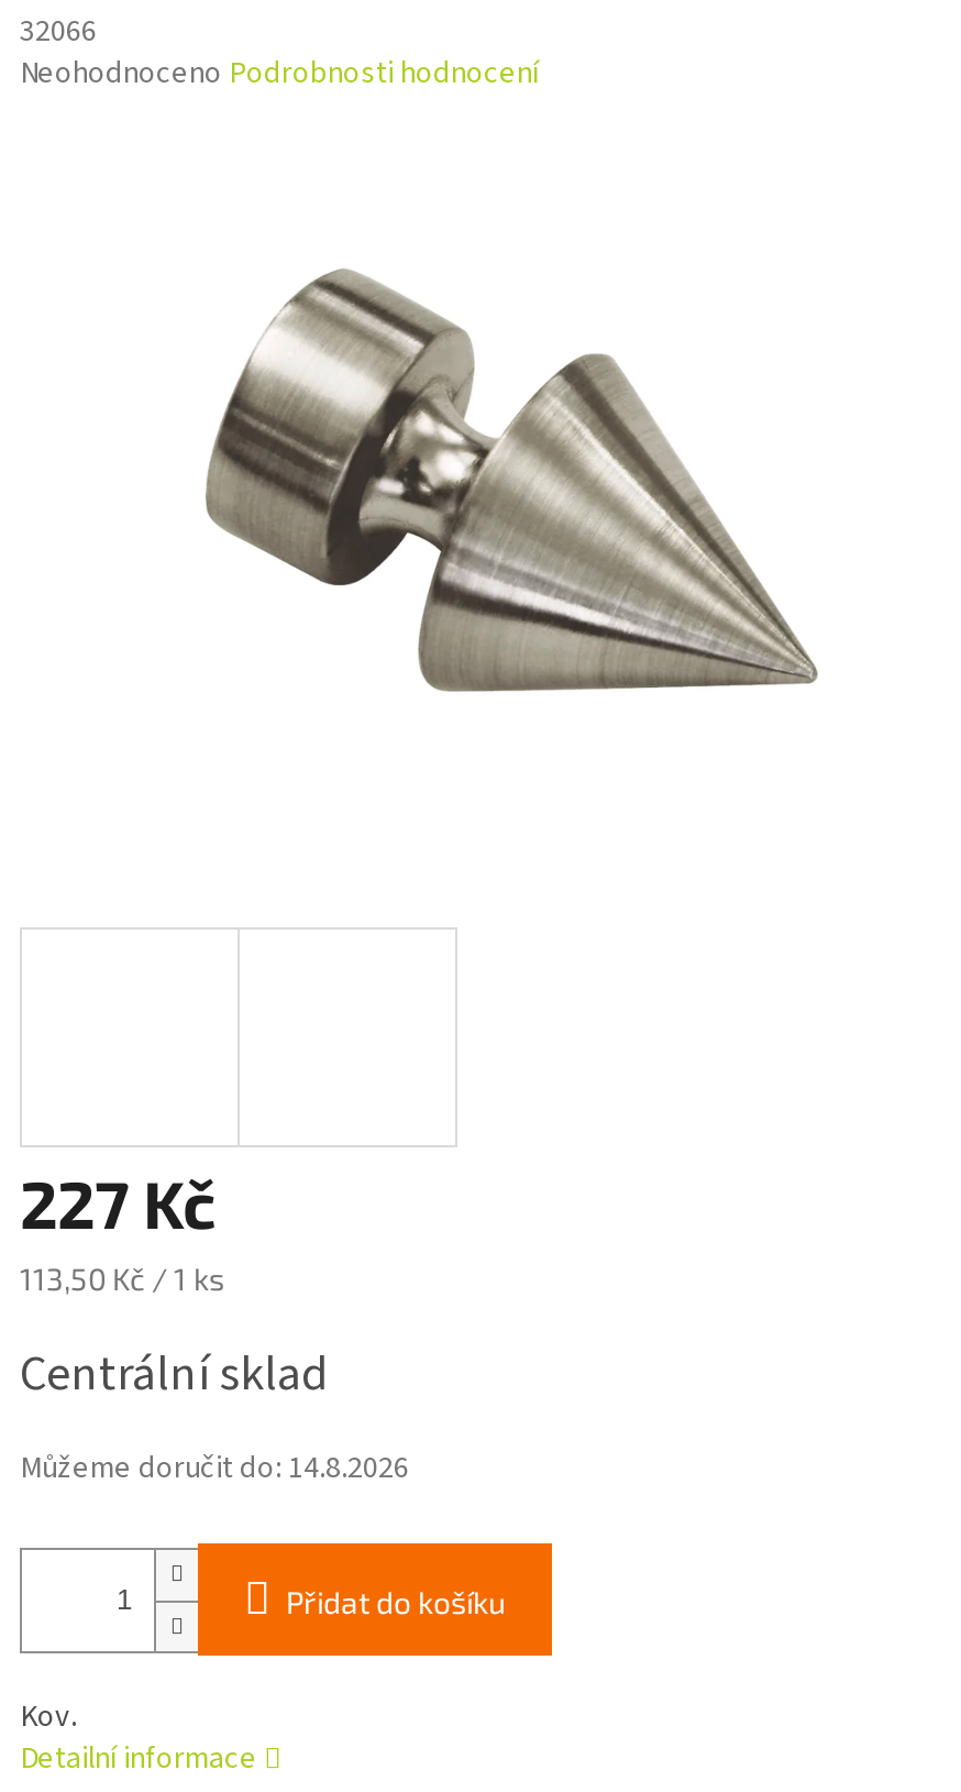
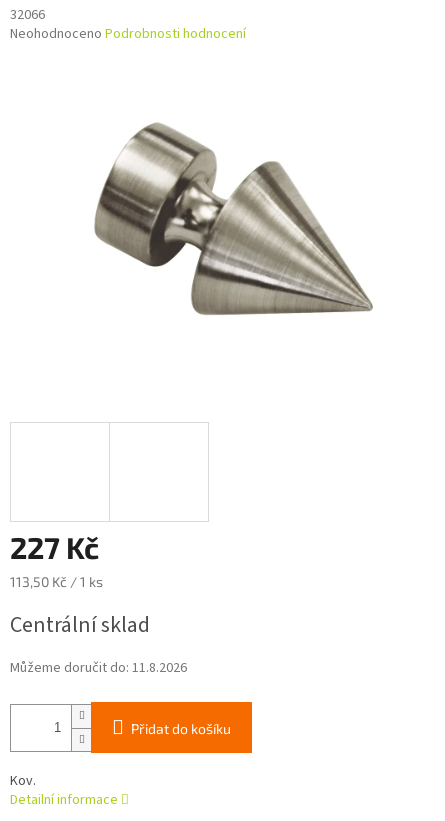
- Můžeme doručit do: 14.8.2026
+ Můžeme doručit do: 11.8.2026
